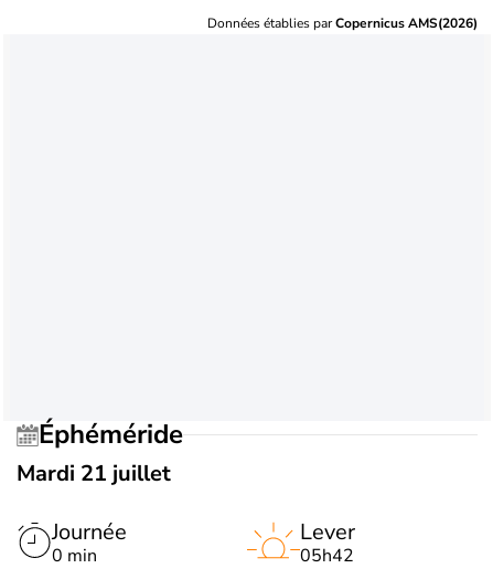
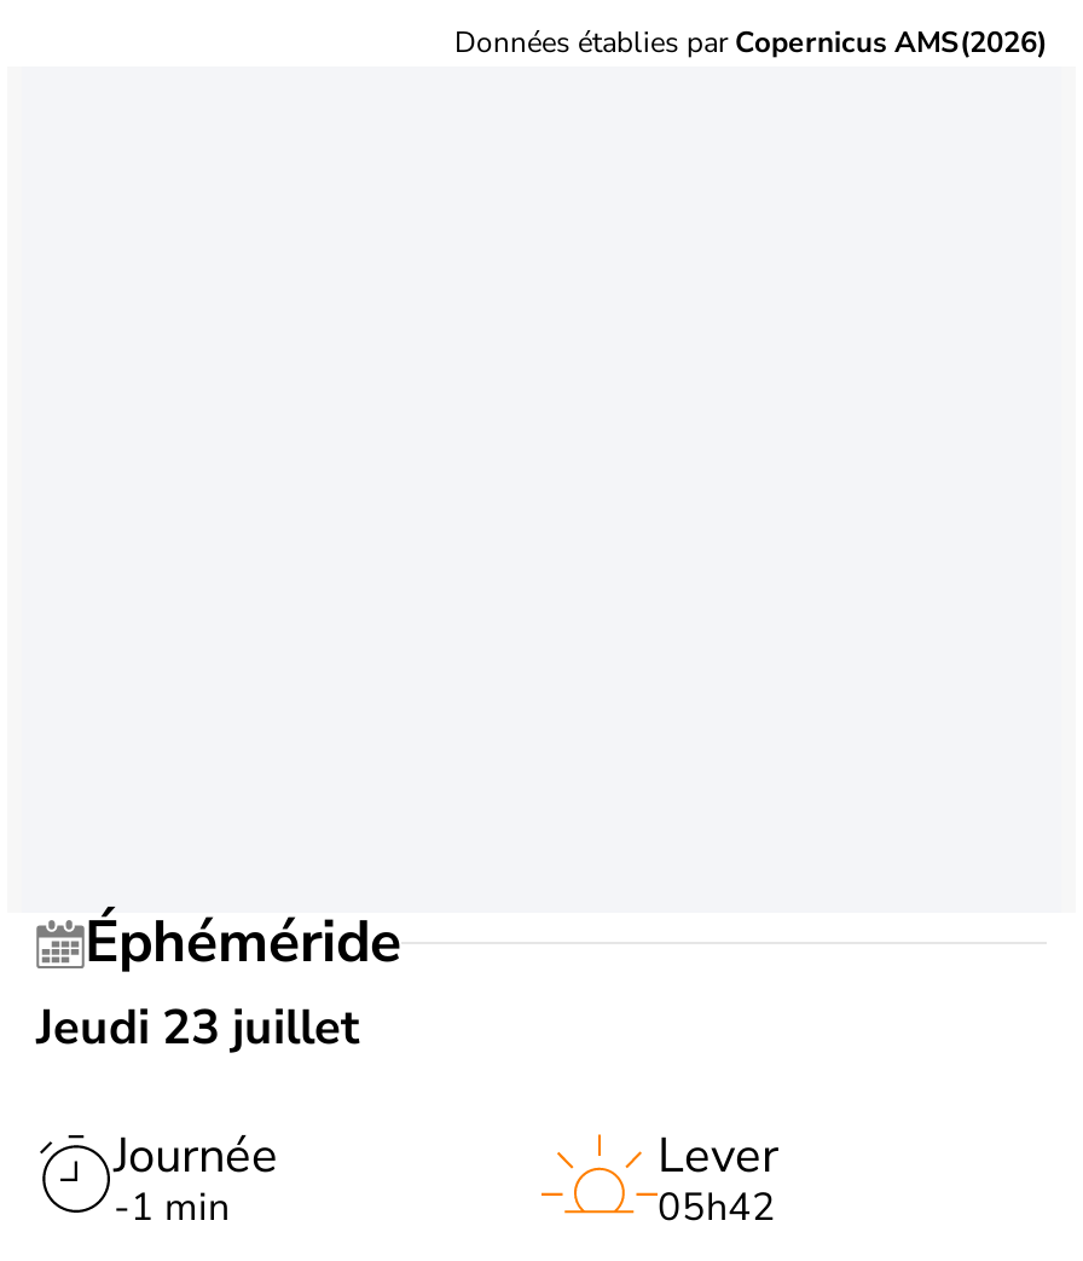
- Mardi 21 juillet
+ Jeudi 23 juillet

- 0 min
+ -1 min
